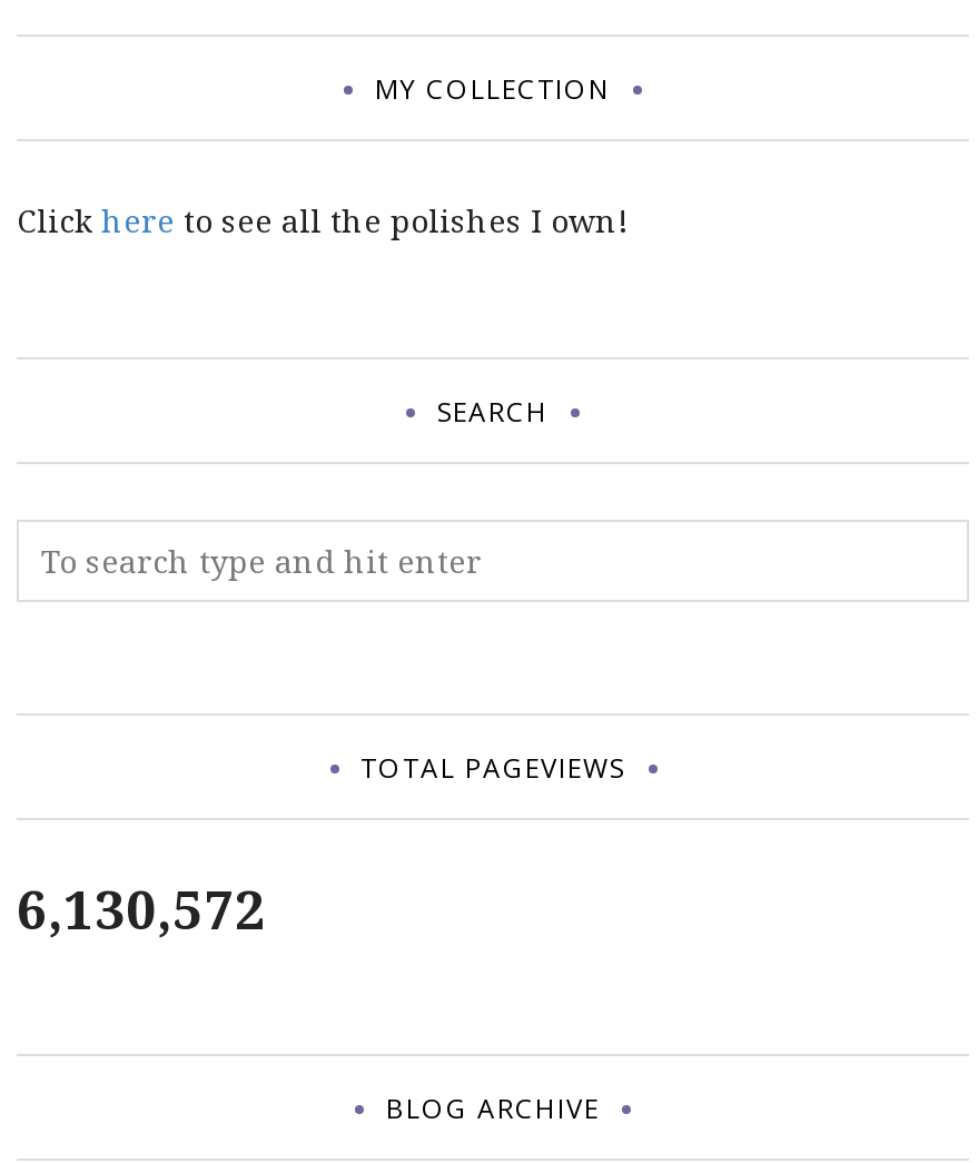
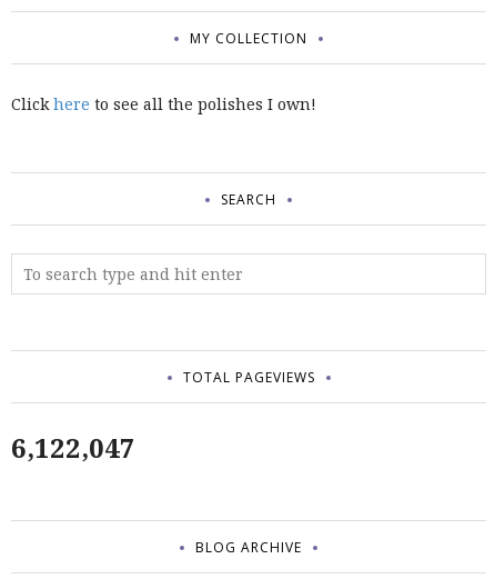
- 6,130,572
+ 6,122,047
